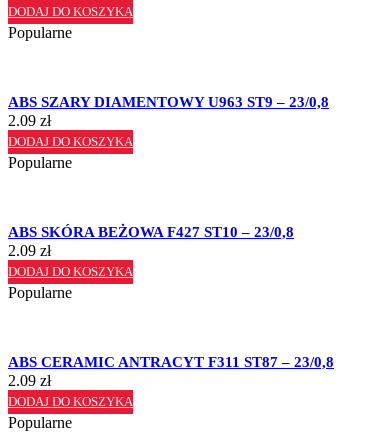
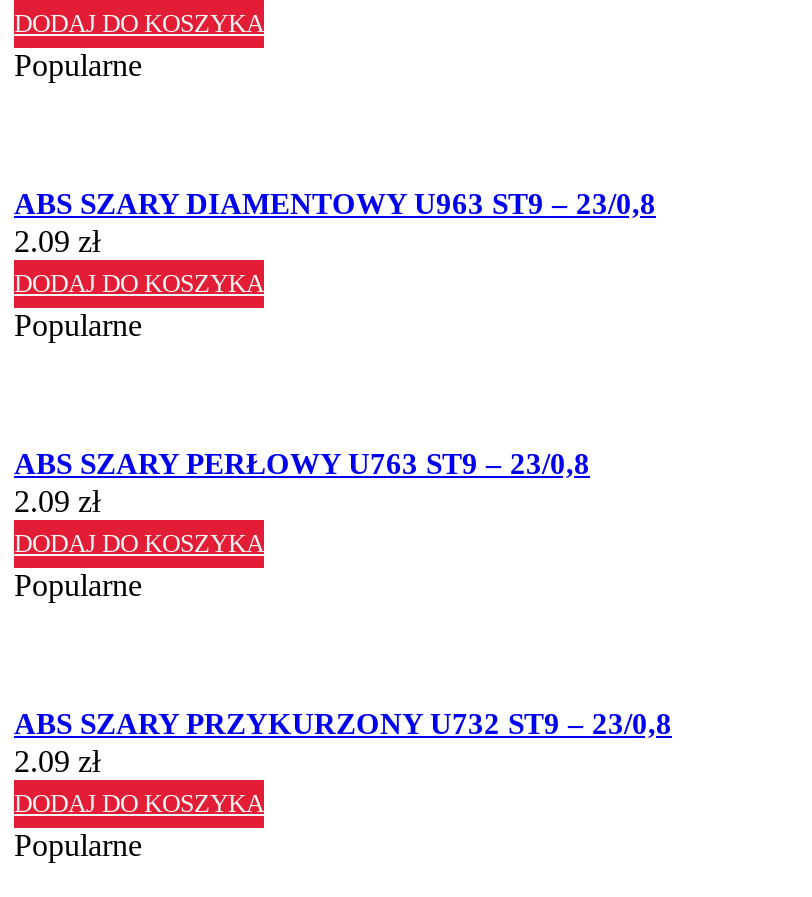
- ABS SKÓRA BEŻOWA F427 ST10 – 23/0,8
+ ABS SZARY PERŁOWY U763 ST9 – 23/0,8

- ABS CERAMIC ANTRACYT F311 ST87 – 23/0,8
+ ABS SZARY PRZYKURZONY U732 ST9 – 23/0,8
